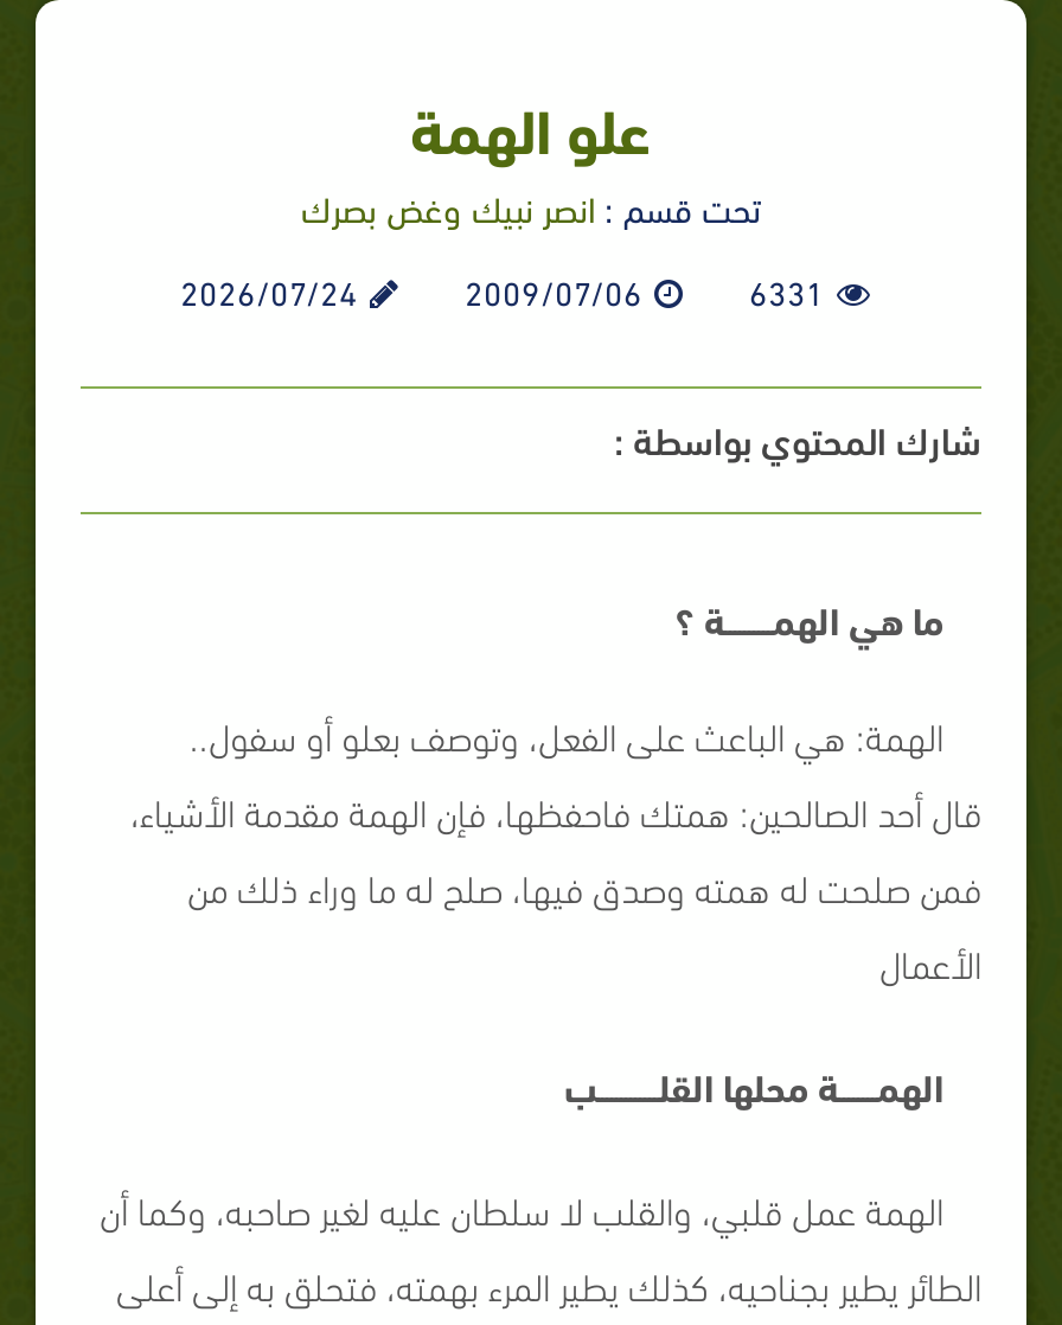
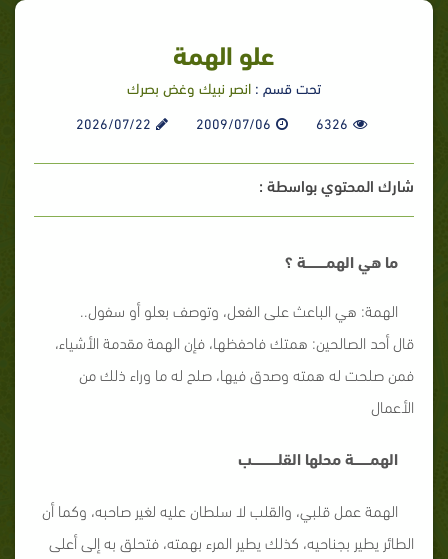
- 2026/07/24
+ 2026/07/22

- 6331
+ 6326
